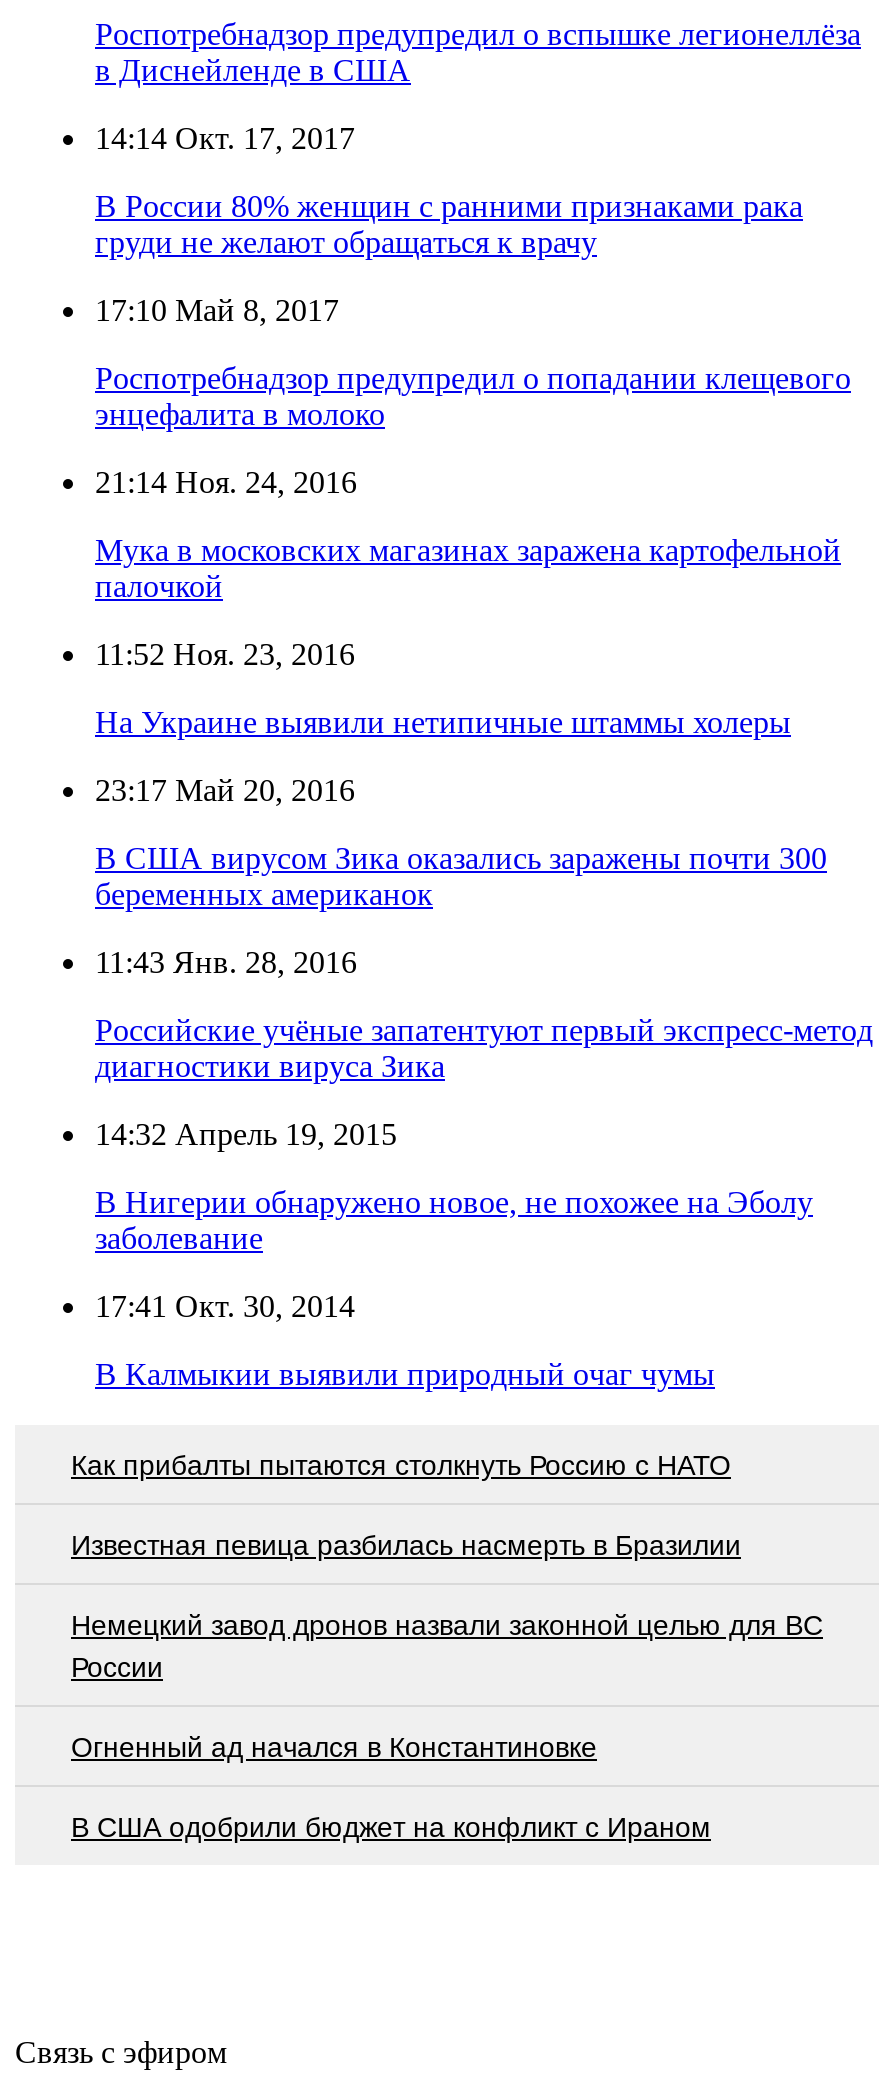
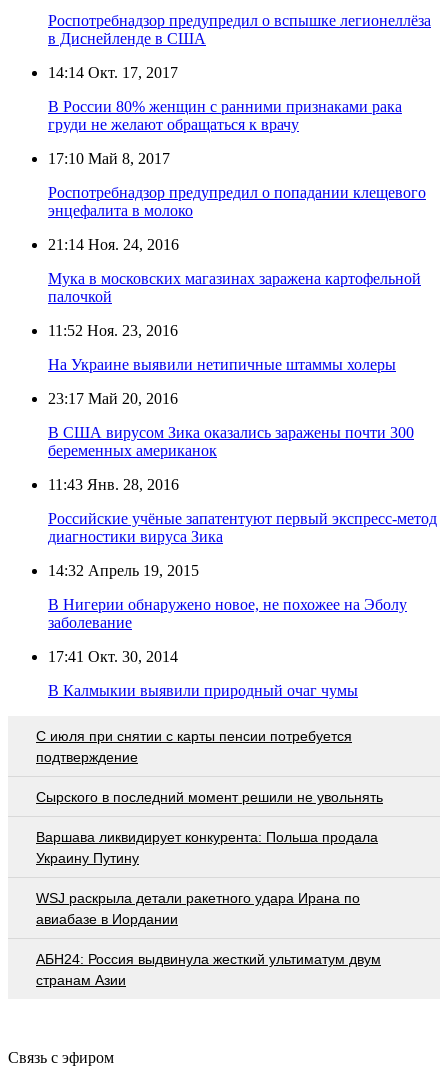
- Как прибалты пытаются столкнуть Россию с НАТО
+ С июля при снятии с карты пенсии потребуется
+ подтверждение

- Известная певица разбилась насмерть в Бразилии
+ Сырского в последний момент решили не увольнять

- Немецкий завод дронов назвали законной целью для ВС
- России
+ Варшава ликвидирует конкурента: Польша продала
+ Украину Путину

- Огненный ад начался в Константиновке
+ WSJ раскрыла детали ракетного удара Ирана по
+ авиабазе в Иордании

- В США одобрили бюджет на конфликт с Ираном
+ АБН24: Россия выдвинула жесткий ультиматум двум
+ странам Азии
